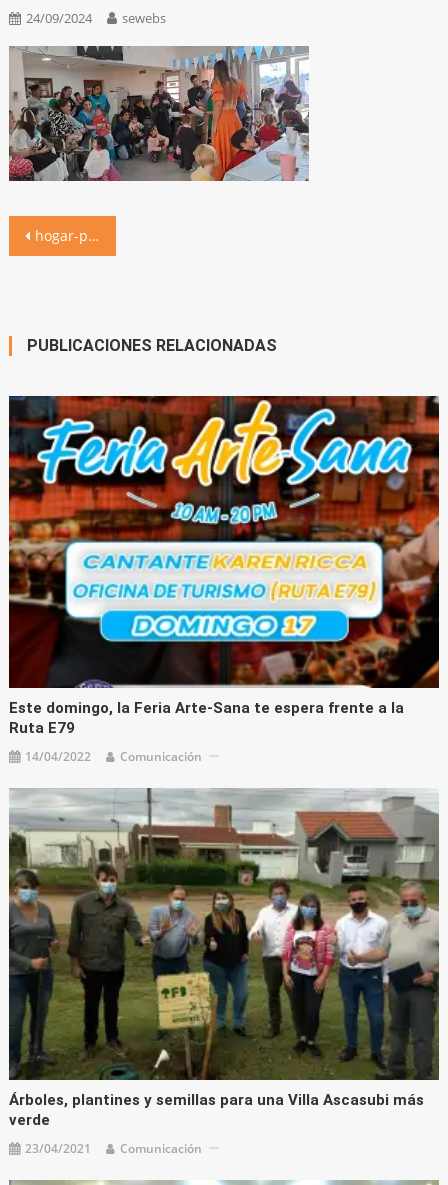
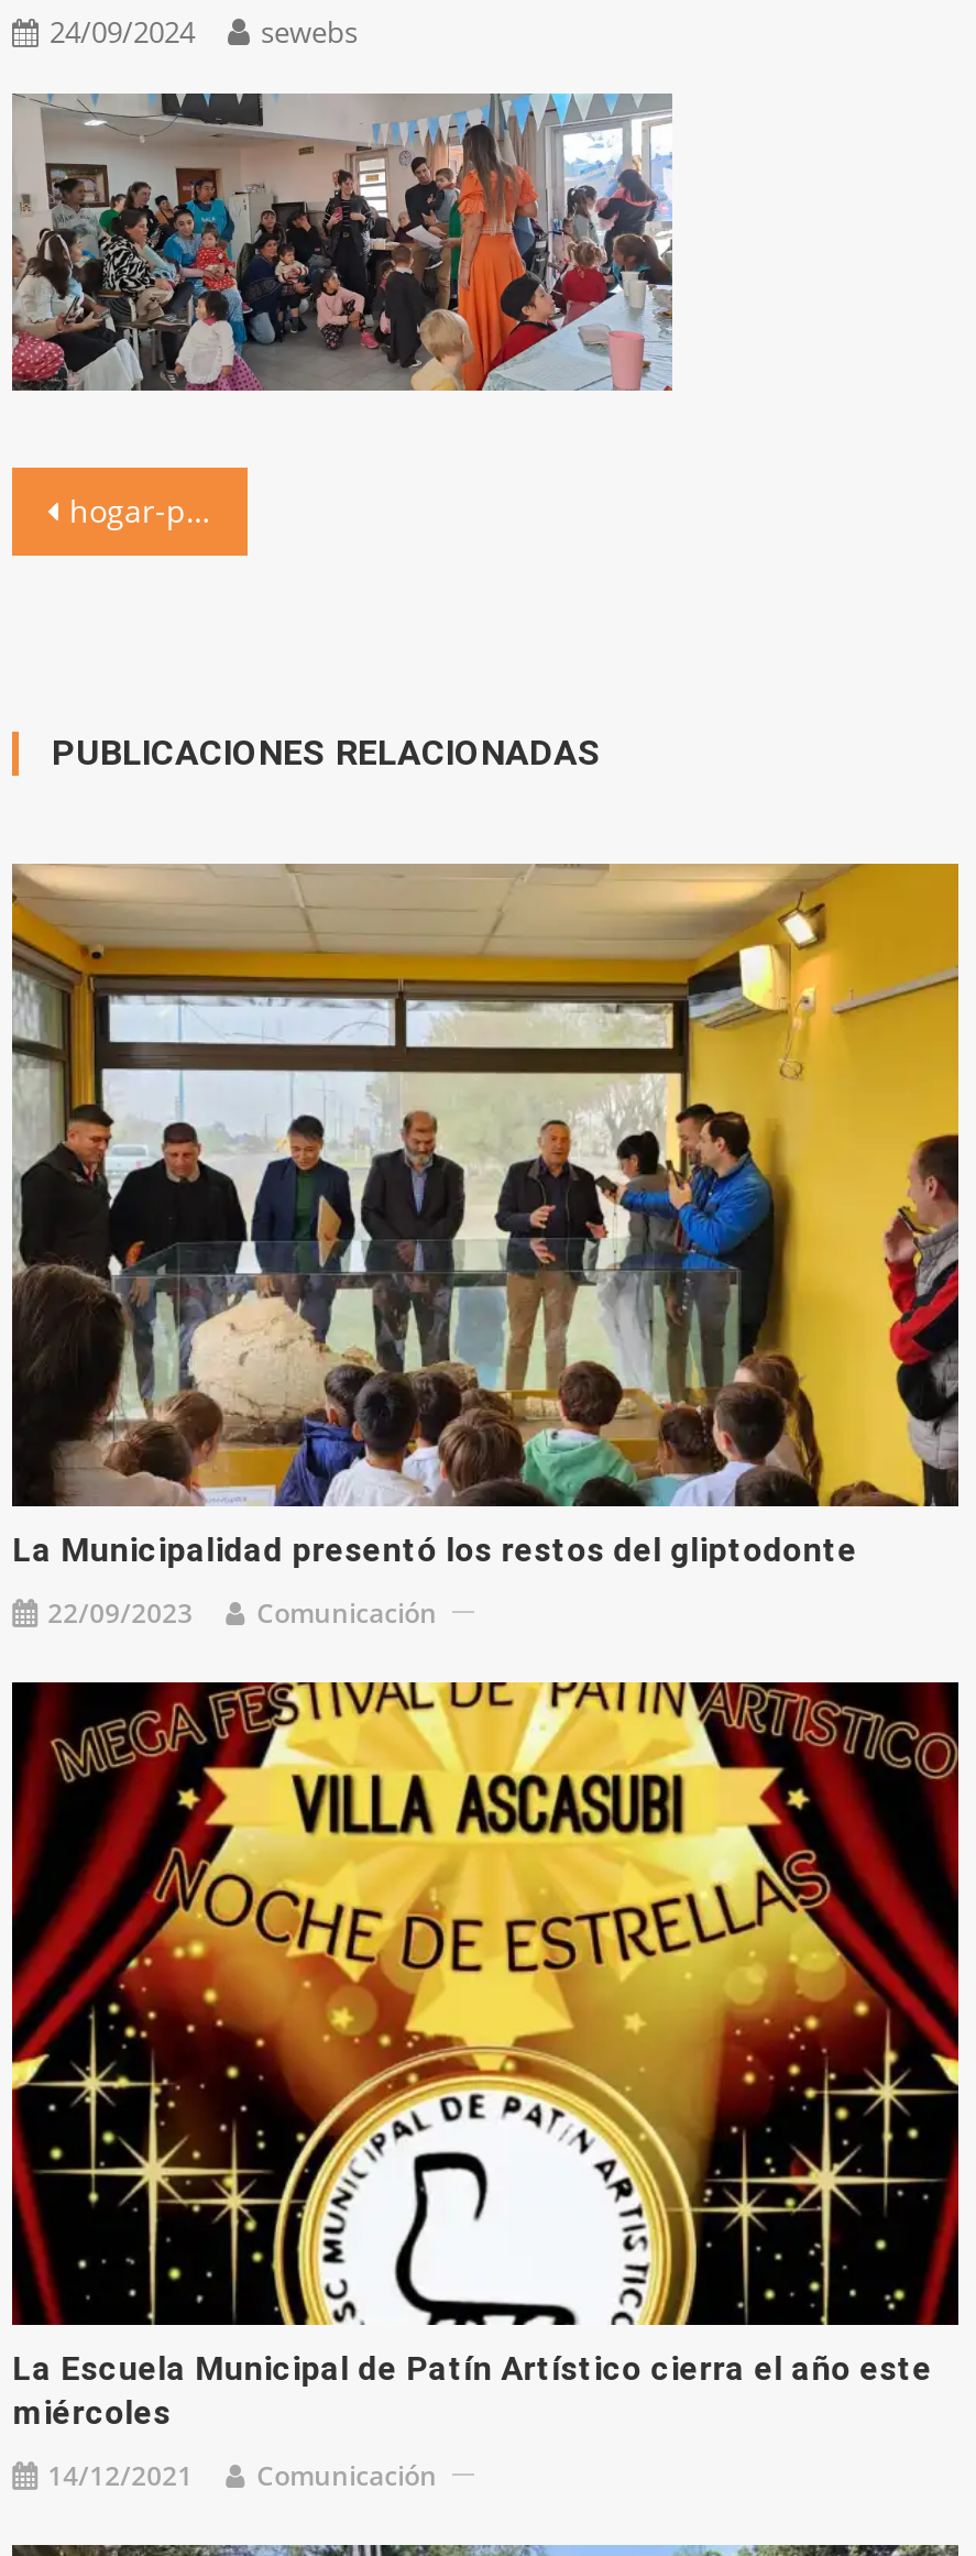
- [image]
- Este domingo, la Feria Arte-Sana te espera frente a la
- Ruta E79
+ [image]
+ La Municipalidad presentó los restos del gliptodonte

- 14/04/2022 Comunicación
+ 22/09/2023 Comunicación

- [image]
- Árboles, plantines y semillas para una Villa Ascasubi más
- verde
+ [image]
+ La Escuela Municipal de Patín Artístico cierra el año este
+ miércoles

- 23/04/2021 Comunicación
+ 14/12/2021 Comunicación
